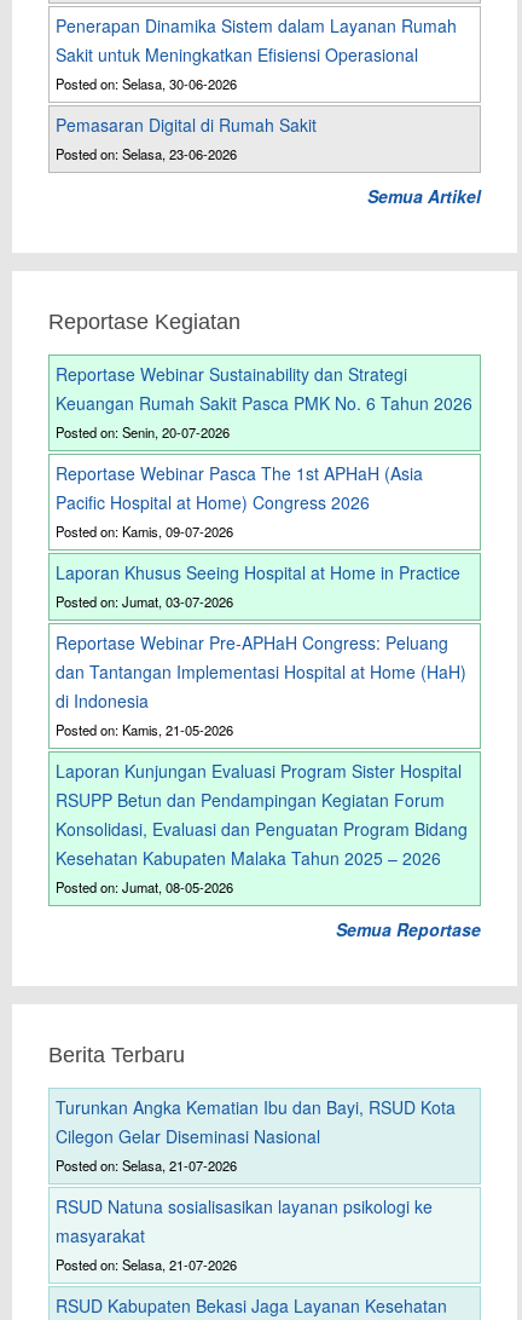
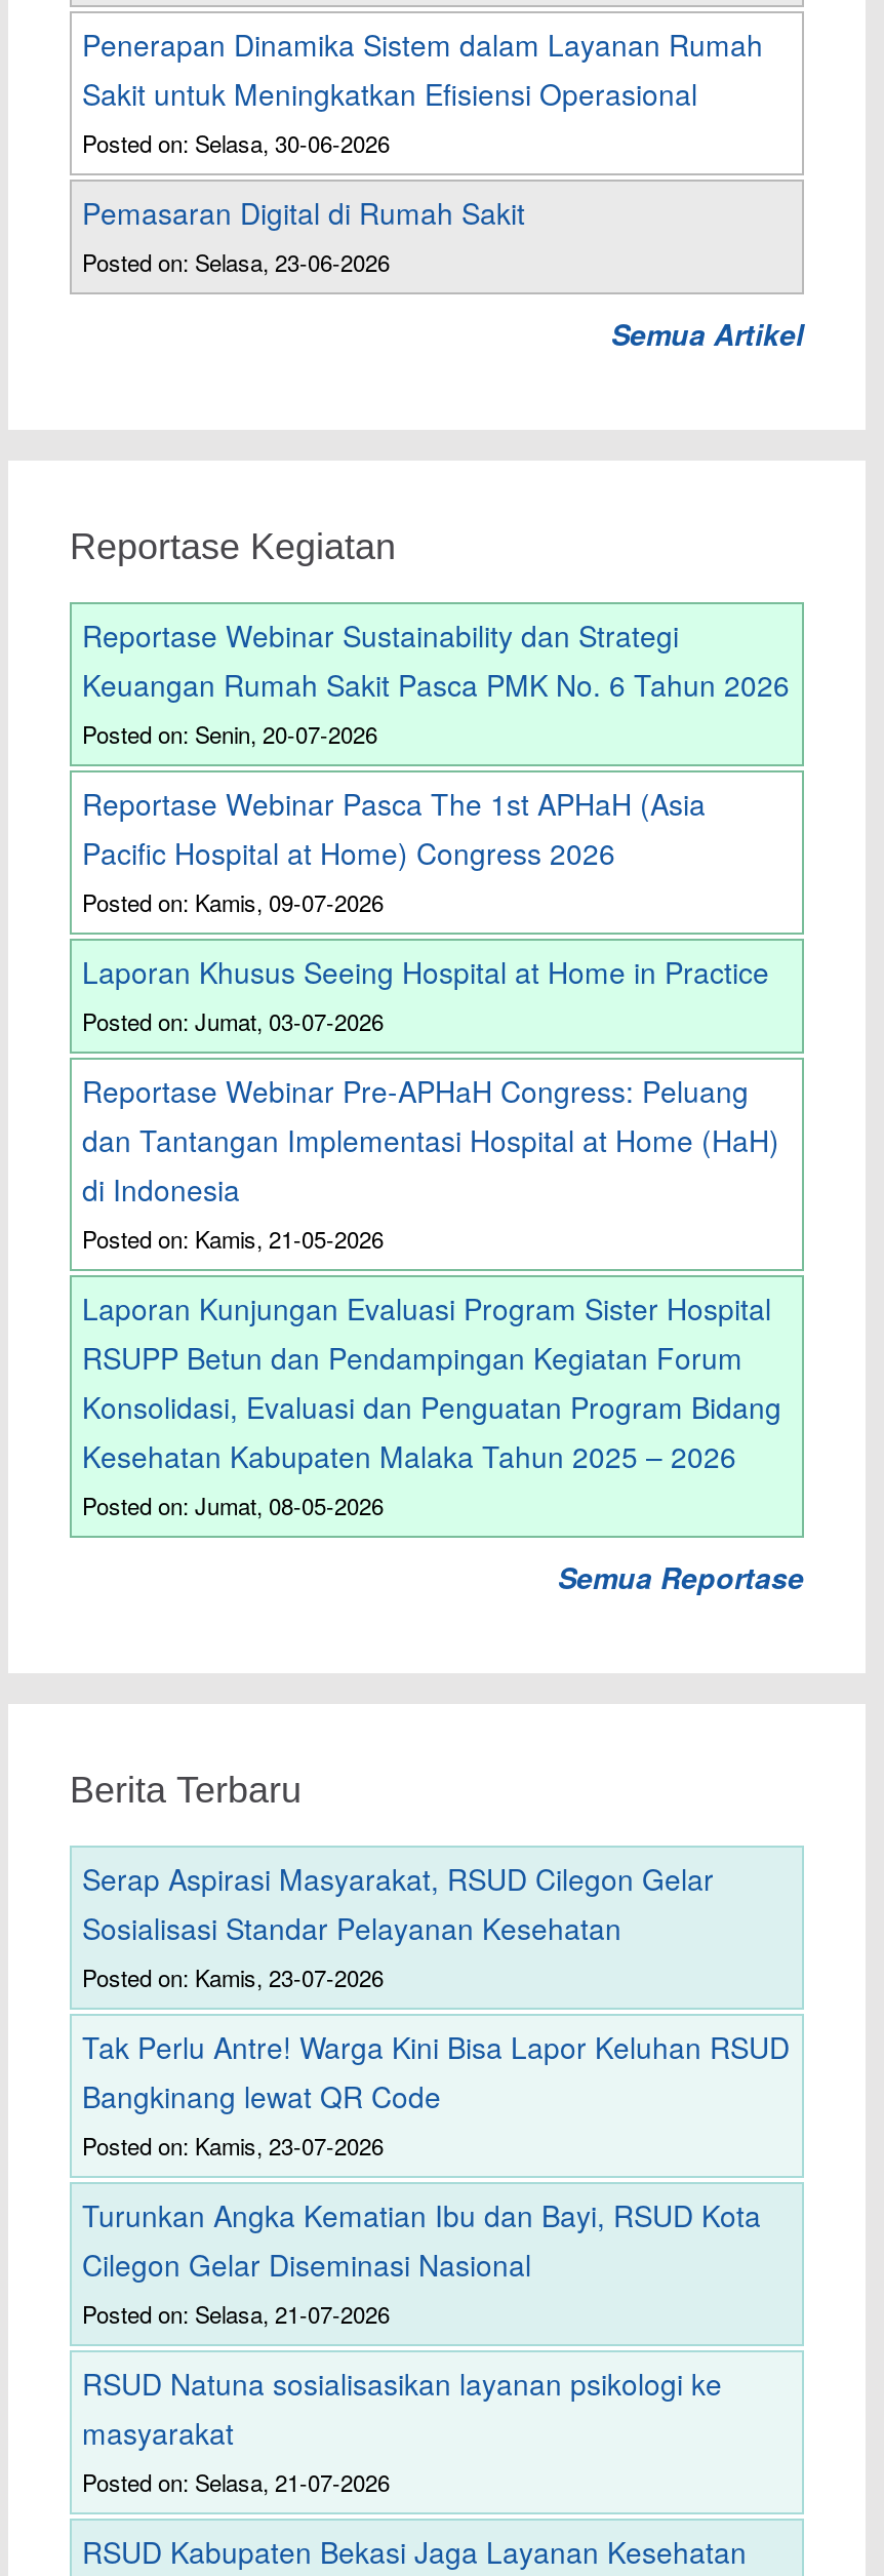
+ Serap Aspirasi Masyarakat, RSUD Cilegon Gelar
+ Sosialisasi Standar Pelayanan Kesehatan
+ Posted on: Kamis, 23-07-2026
+ Tak Perlu Antre! Warga Kini Bisa Lapor Keluhan RSUD
+ Bangkinang lewat QR Code
+ Posted on: Kamis, 23-07-2026
